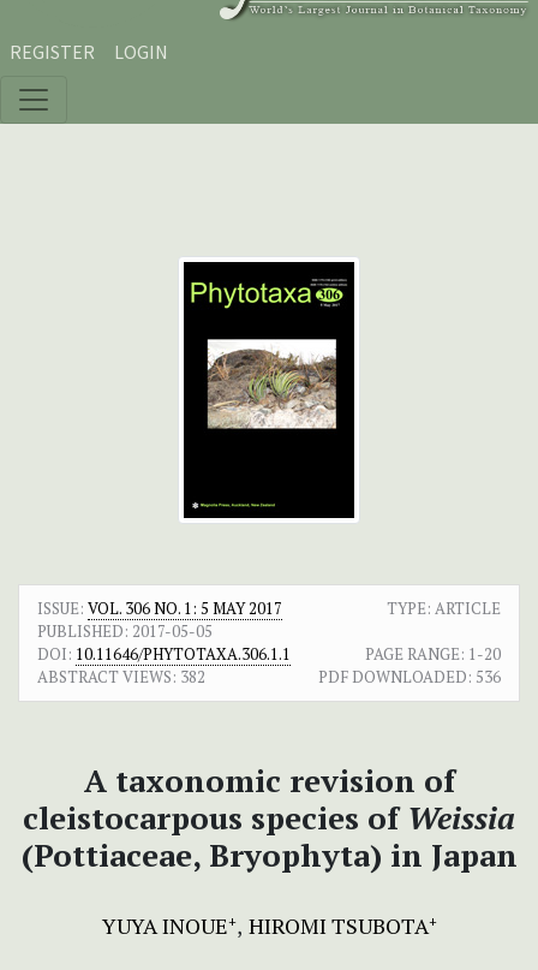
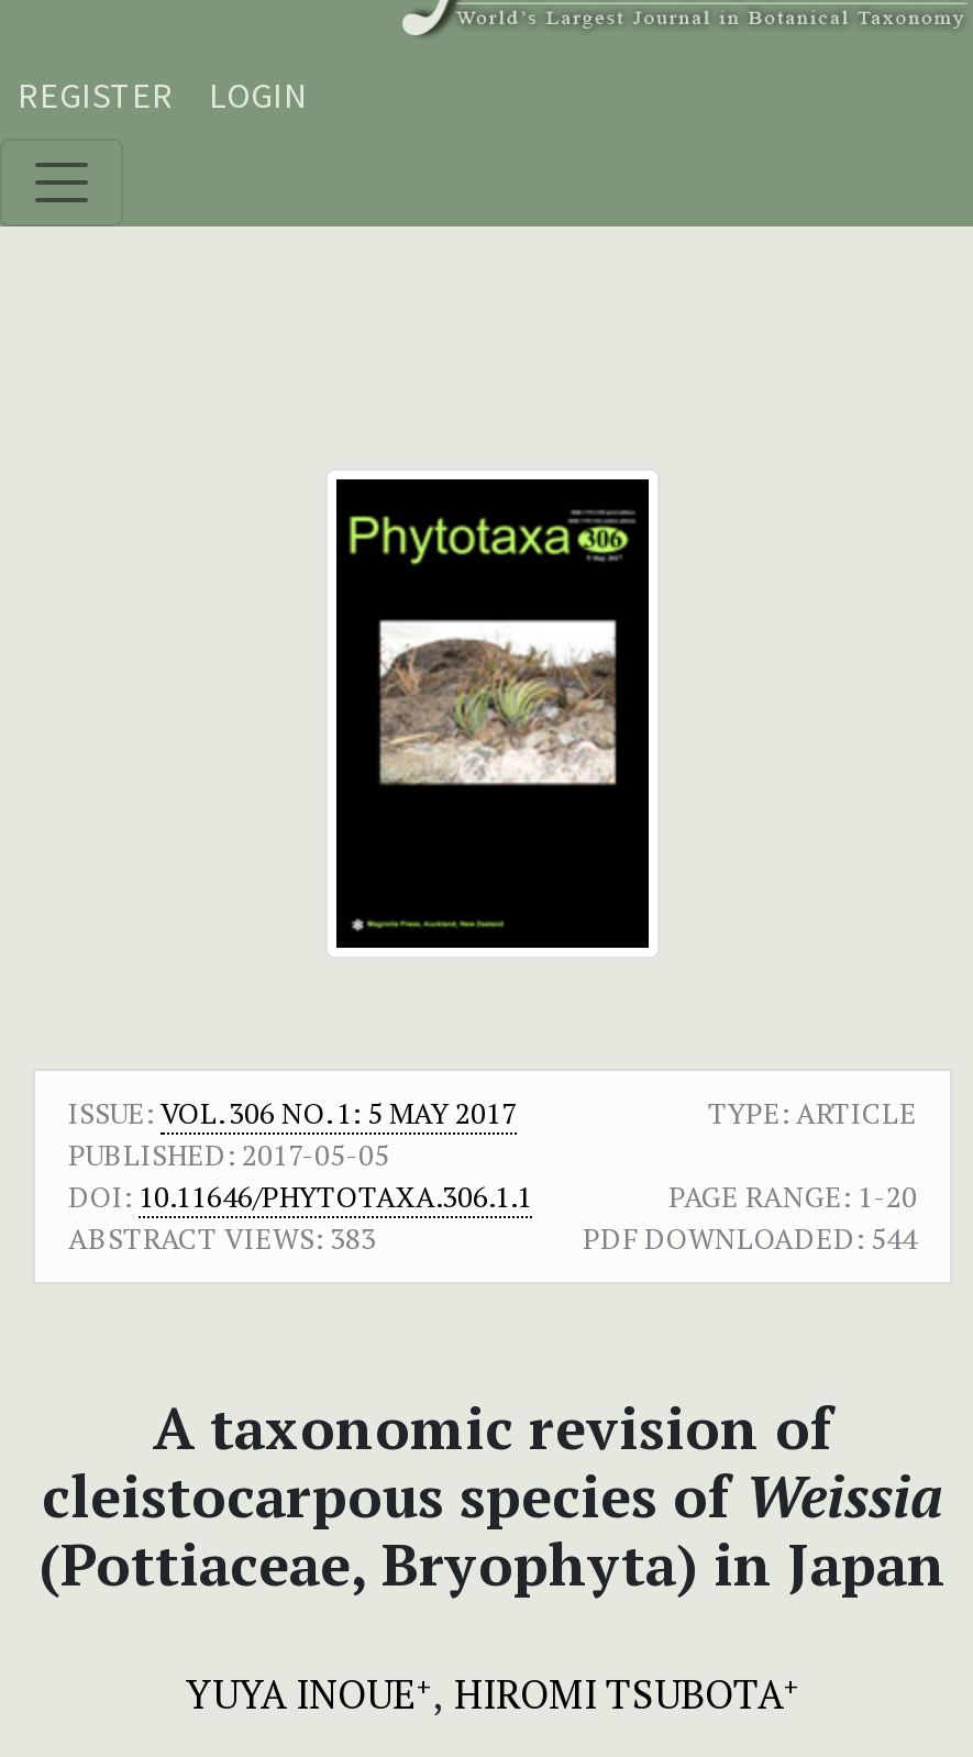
- ABSTRACT VIEWS:382
+ ABSTRACT VIEWS:383

- PDF DOWNLOADED: 536
+ PDF DOWNLOADED: 544
